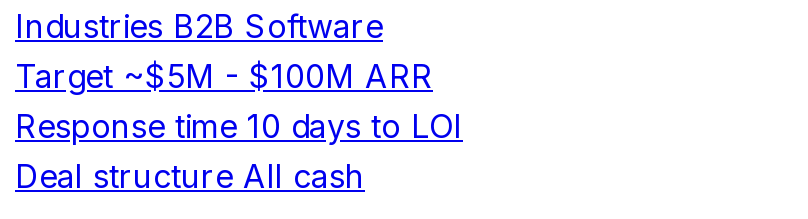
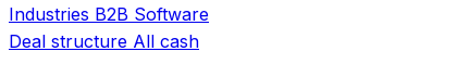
- Target ~$5M - $100M ARR
- Response time 10 days to LOI
